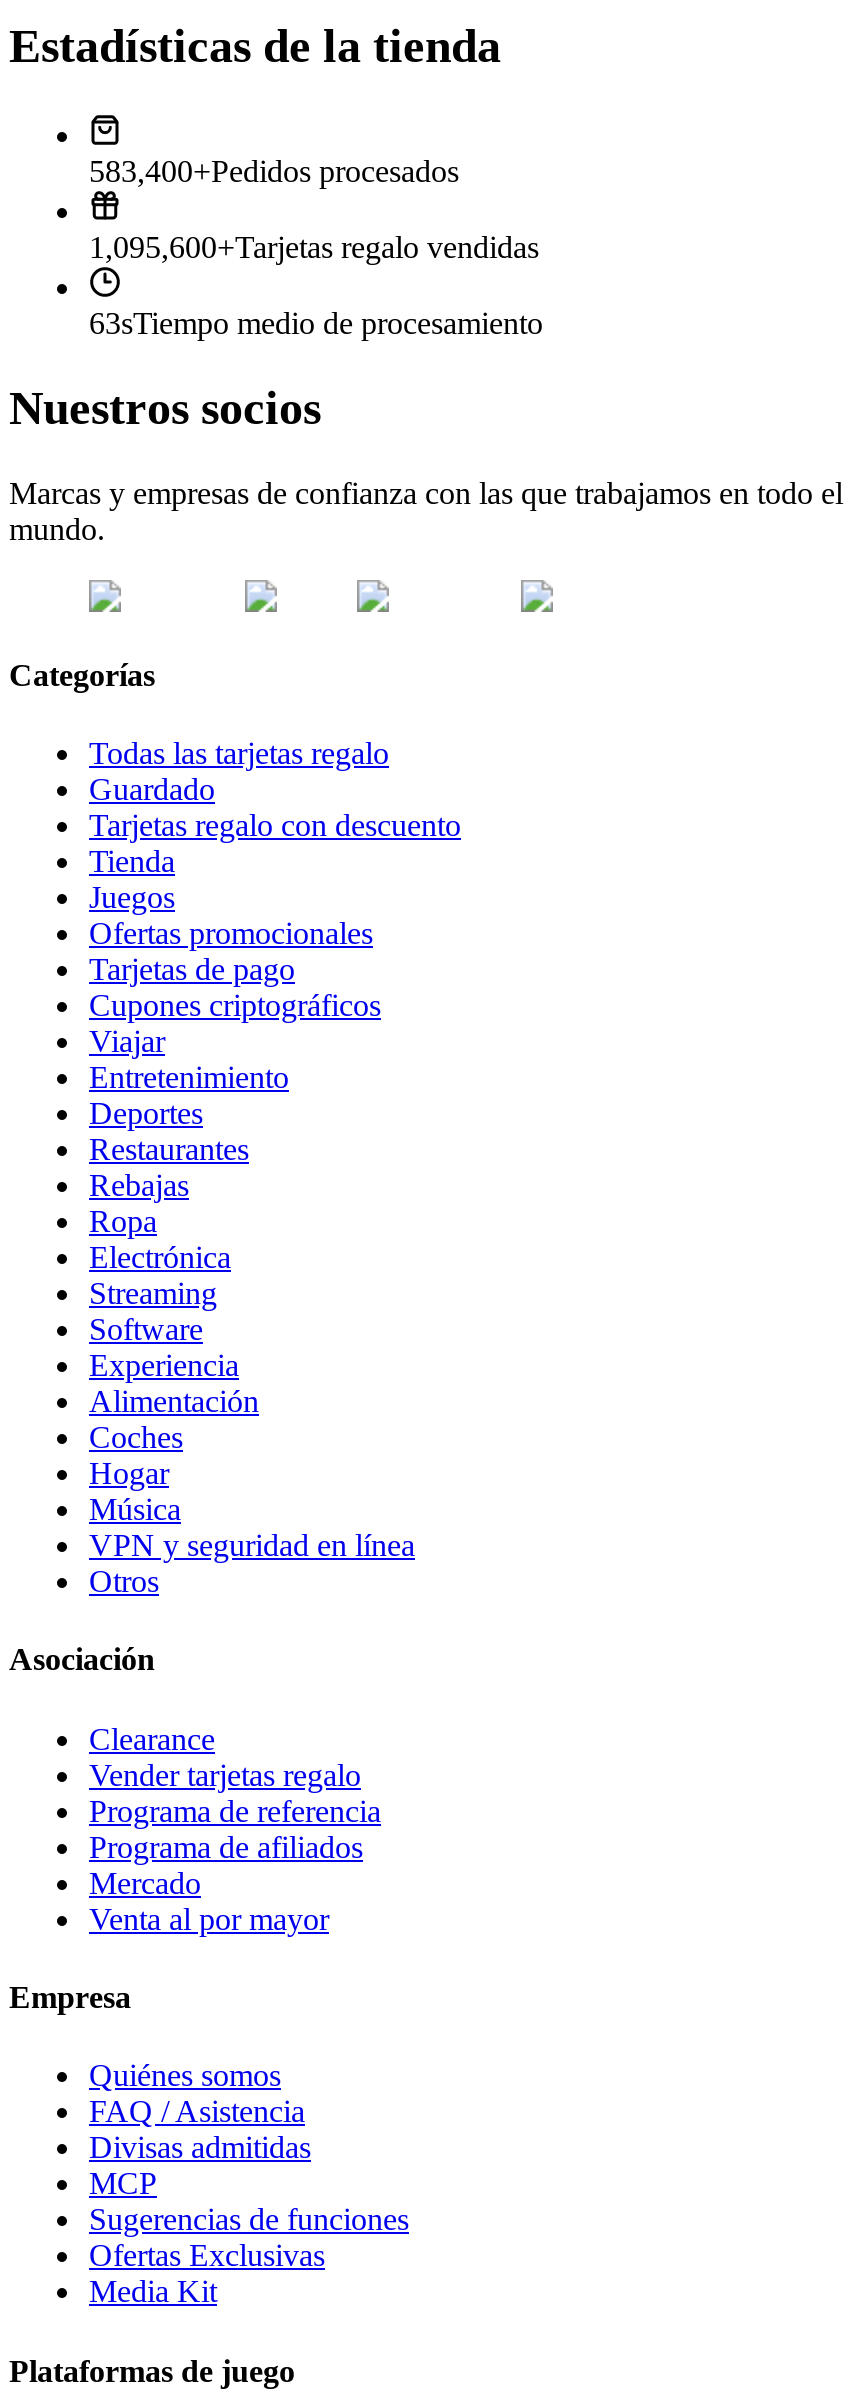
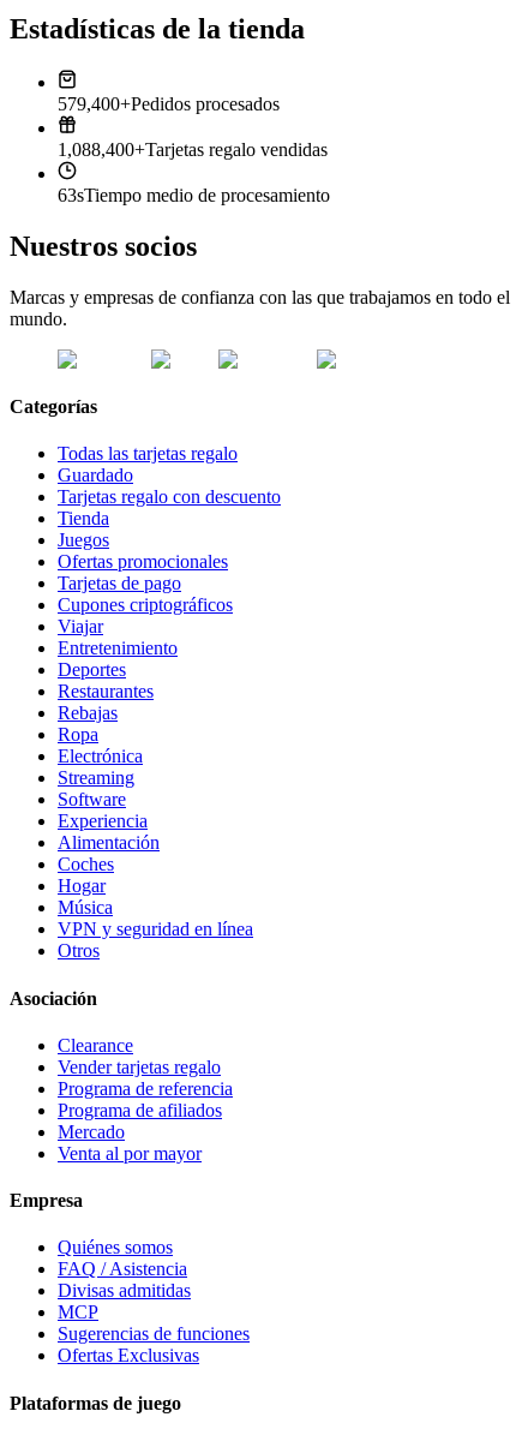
- 583,400+Pedidos procesados
+ 579,400+Pedidos procesados

- 1,095,600+Tarjetas regalo vendidas
+ 1,088,400+Tarjetas regalo vendidas

- Media Kit
